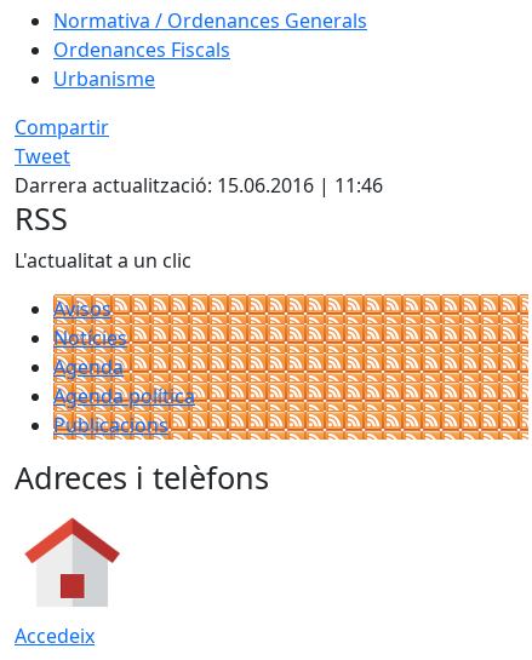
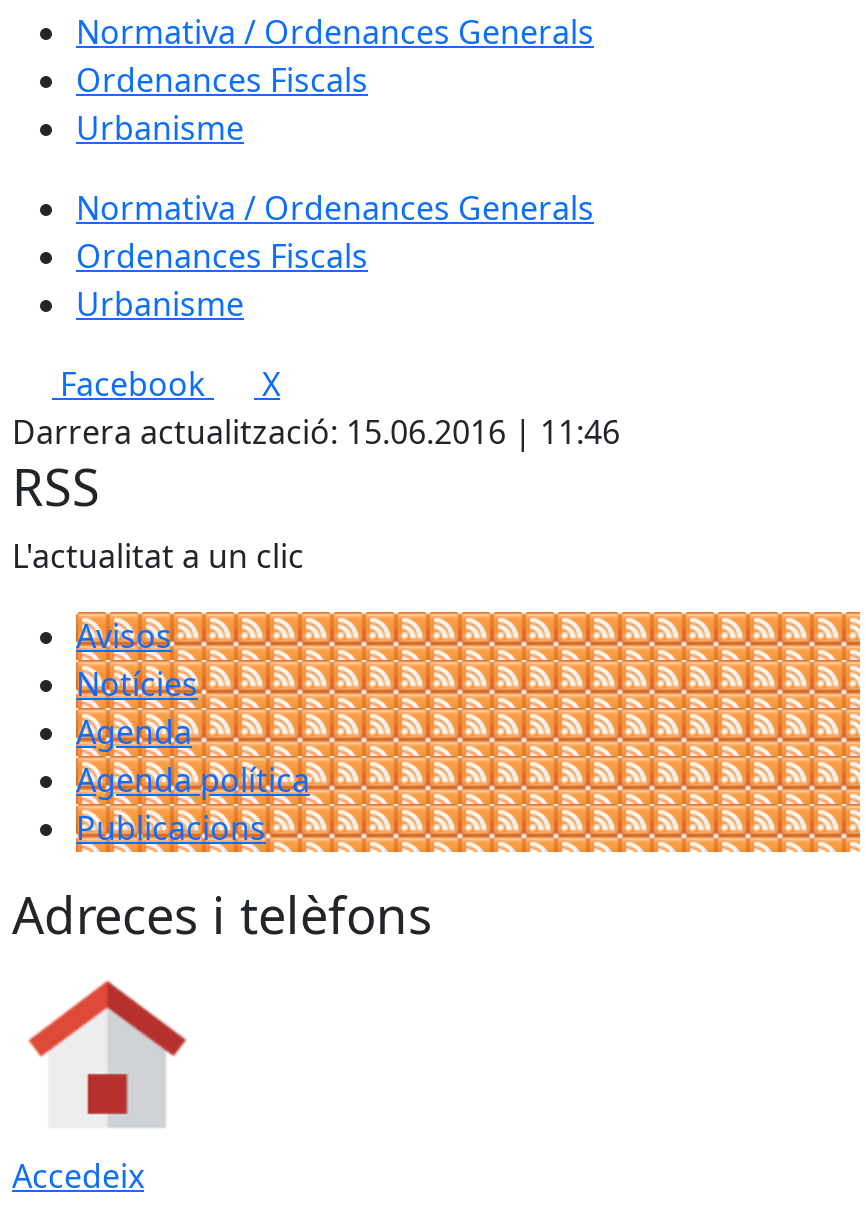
- Compartir
- Tweet
+ Normativa / Ordenances Generals
+ Ordenances Fiscals
+ Urbanisme
+ Facebook
+ X
